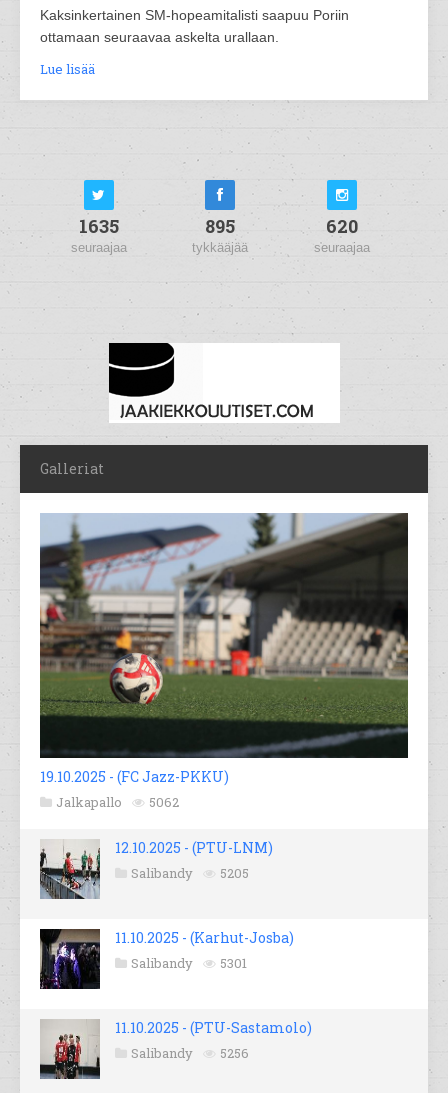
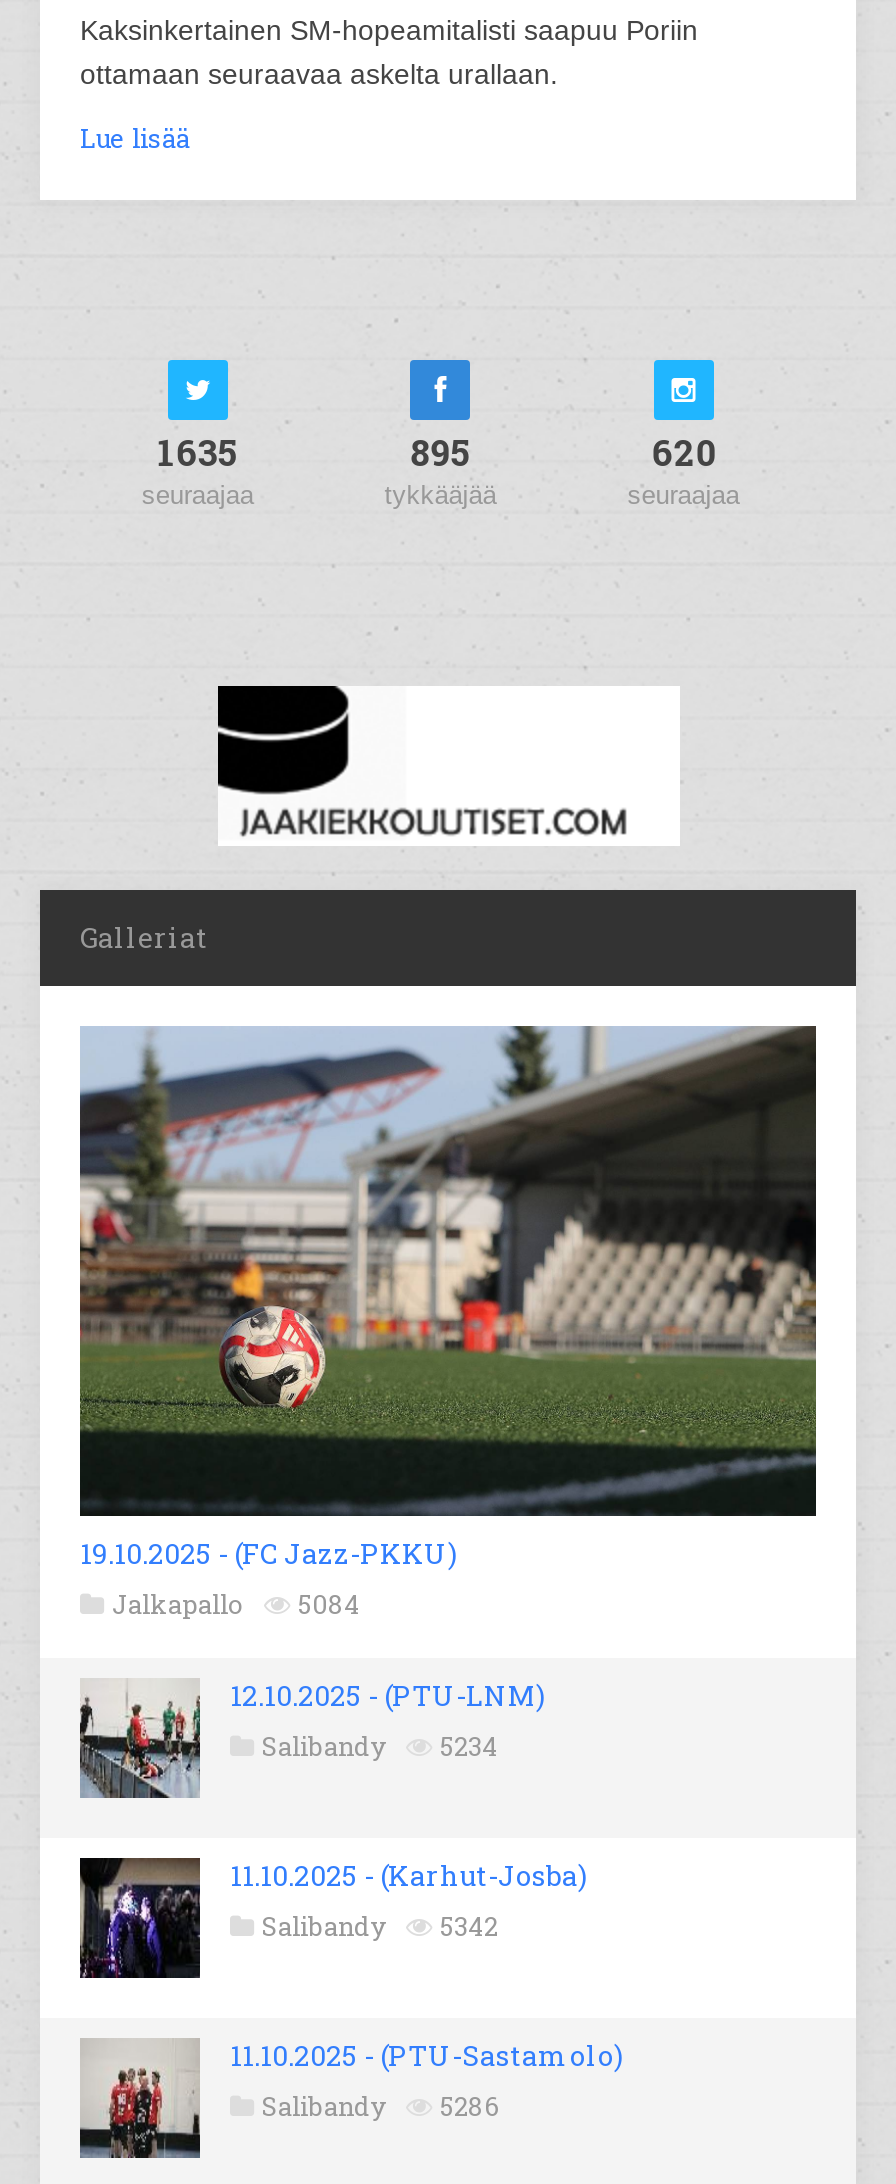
- Jalkapallo 5062
+ Jalkapallo 5084

- Salibandy 5205
+ Salibandy 5234

- Salibandy 5301
+ Salibandy 5342

- Salibandy 5256
+ Salibandy 5286
